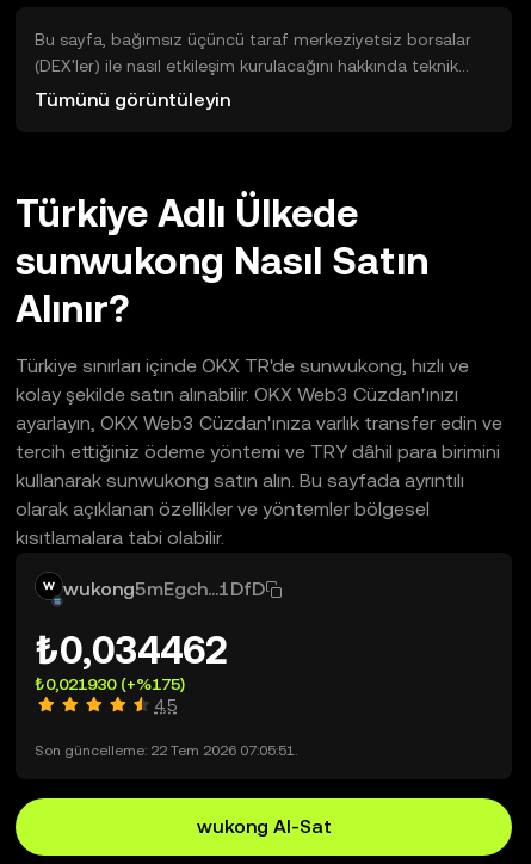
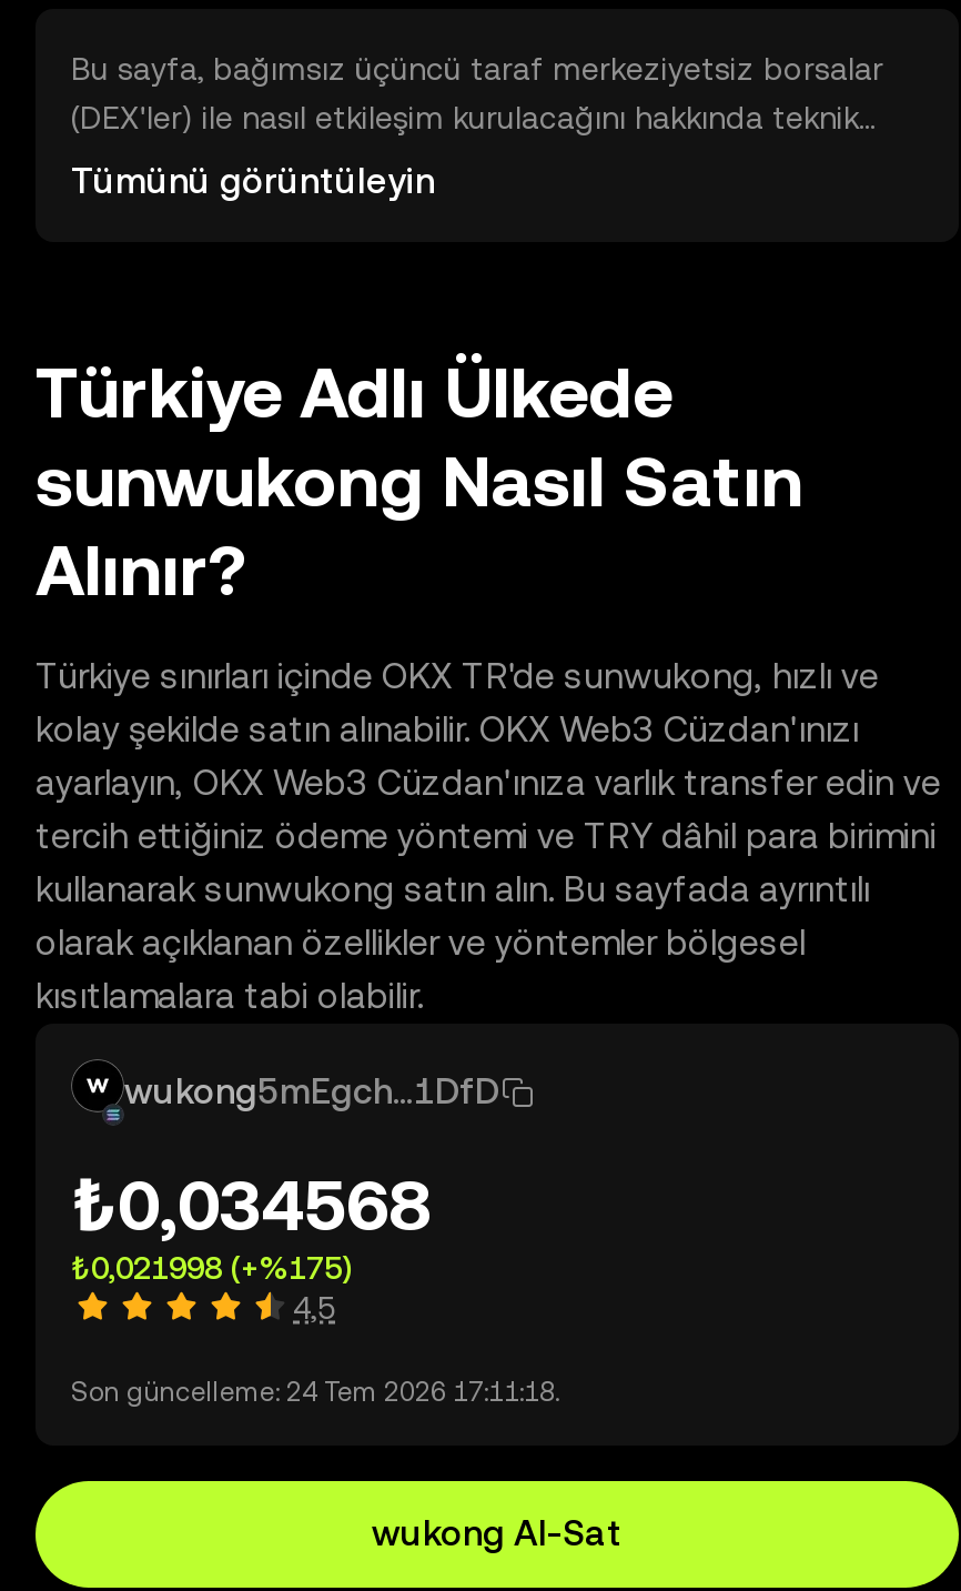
- ₺0,034462
+ ₺0,034568

- ₺0,021930 (+%175)
+ ₺0,021998 (+%175)

- Son güncelleme: 22 Tem 2026 07:05:51.
+ Son güncelleme: 24 Tem 2026 17:11:18.
